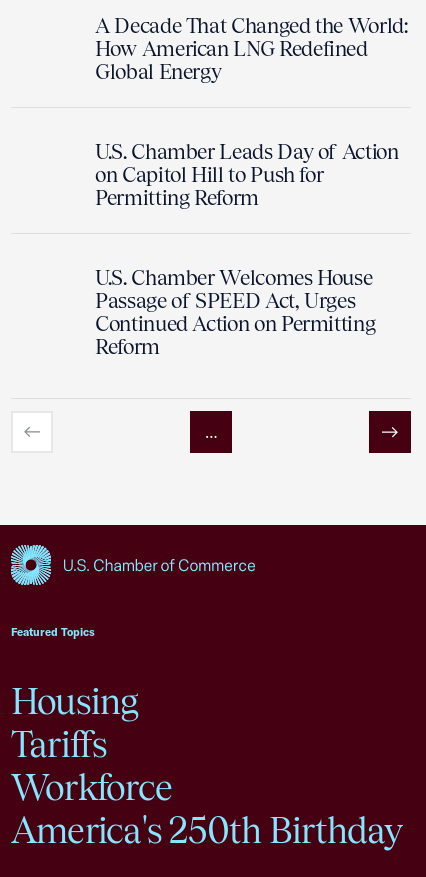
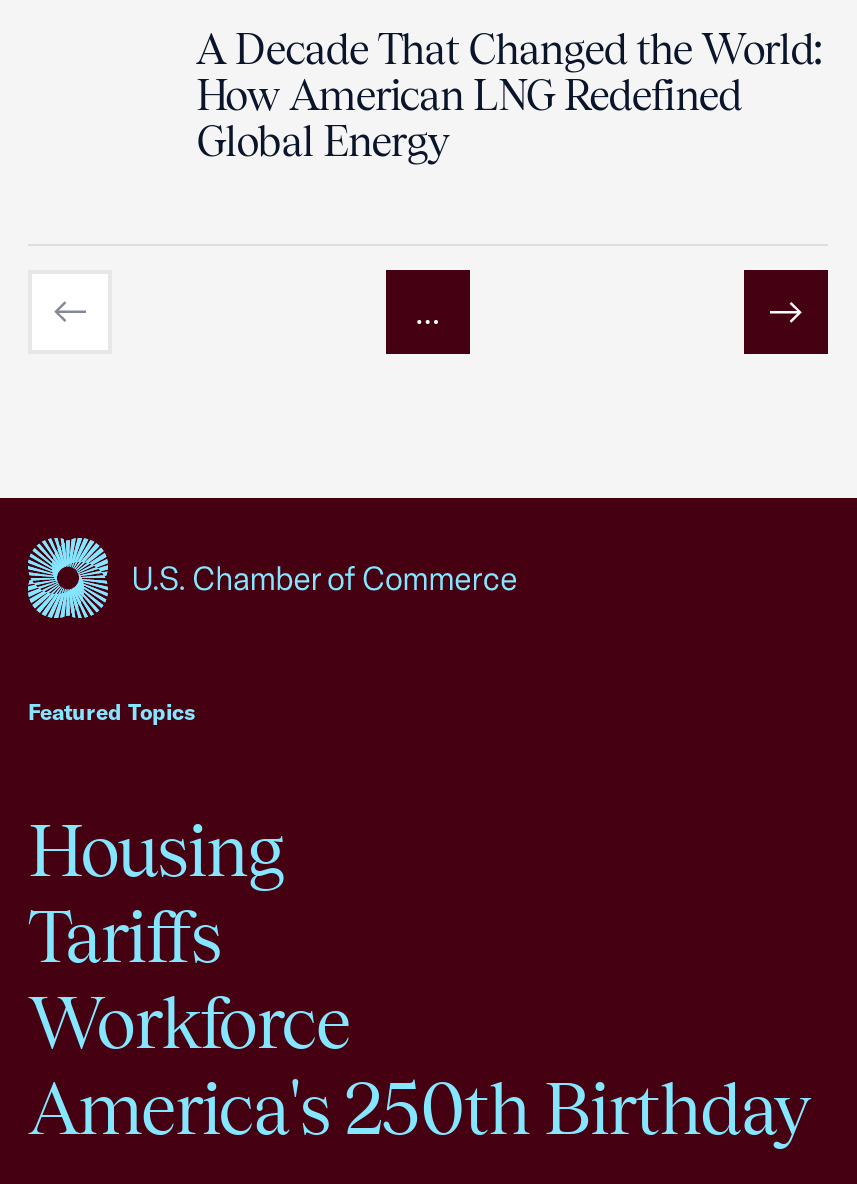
- U.S. Chamber Leads Day of Action
- on Capitol Hill to Push for
- Permitting Reform
- U.S. Chamber Welcomes House
- Passage of SPEED Act, Urges
- Continued Action on Permitting
- Reform
